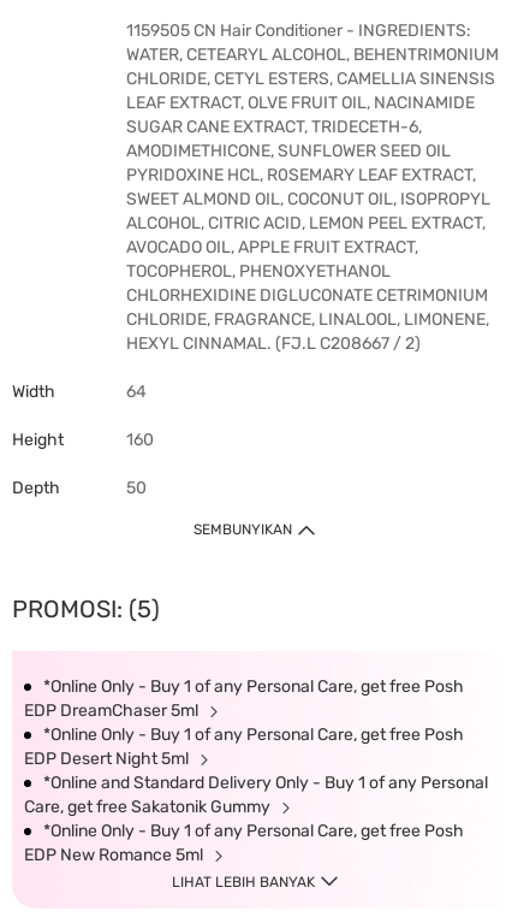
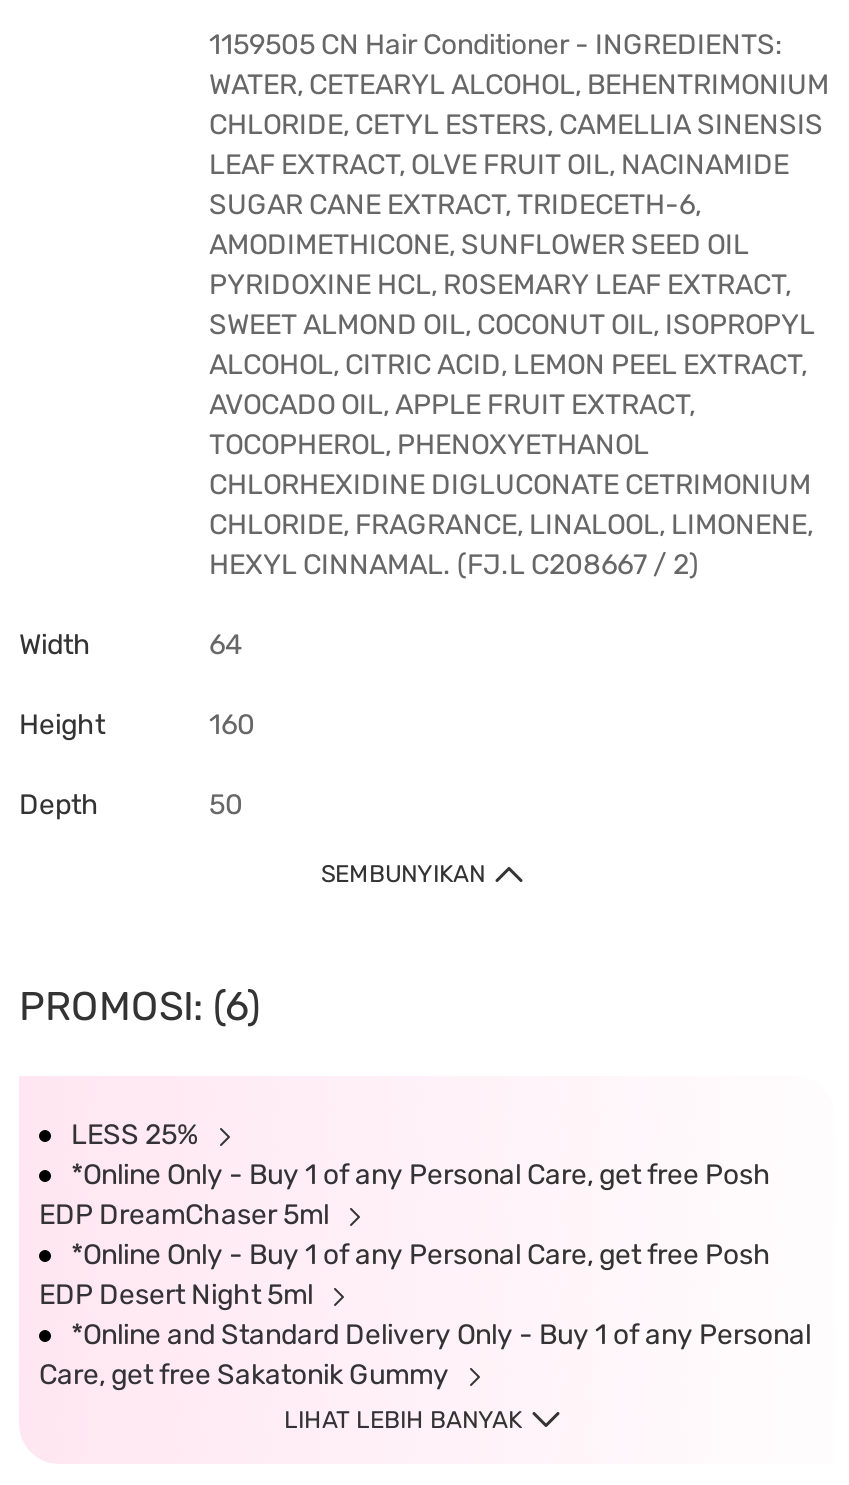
- PROMOSI: (5)
+ PROMOSI: (6)
+ LESS 25%

moved down: *Online Only - Buy 1 of any Personal Care, get free Posh | EDP DreamChaser 5ml | *Online Only - Buy 1 of any Personal Care, get free Posh | EDP Desert Night 5ml | *Online and Standard Delivery Only - Buy 1 of any Personal | Care, get free Sakatonik Gummy

- *Online Only - Buy 1 of any Personal Care, get free Posh
- EDP New Romance 5ml
